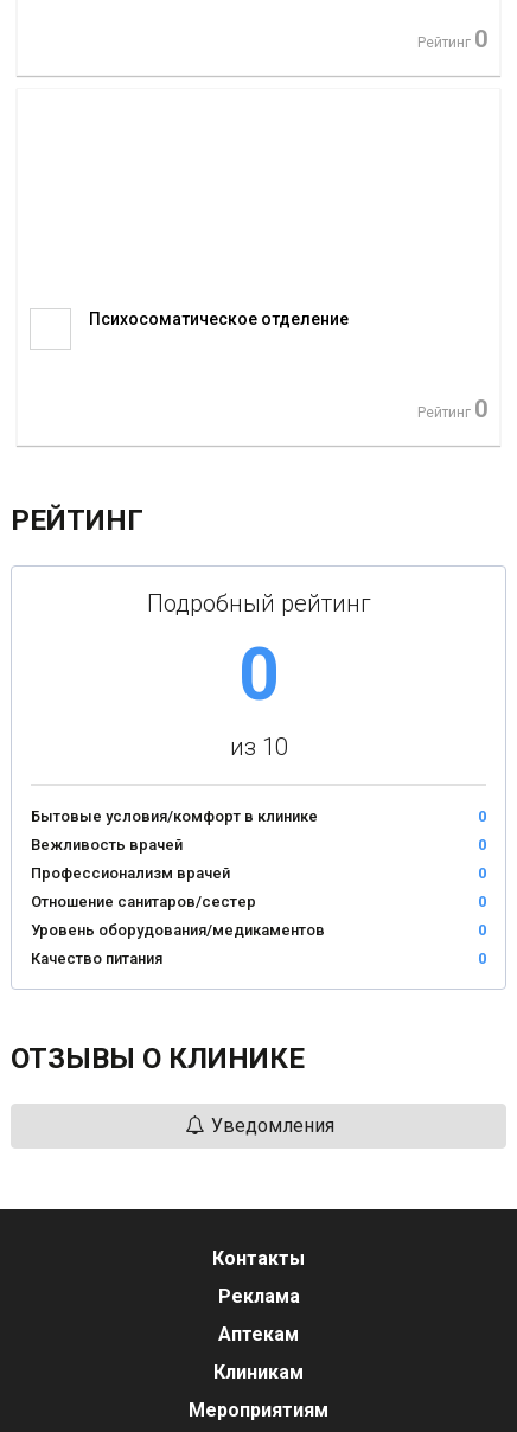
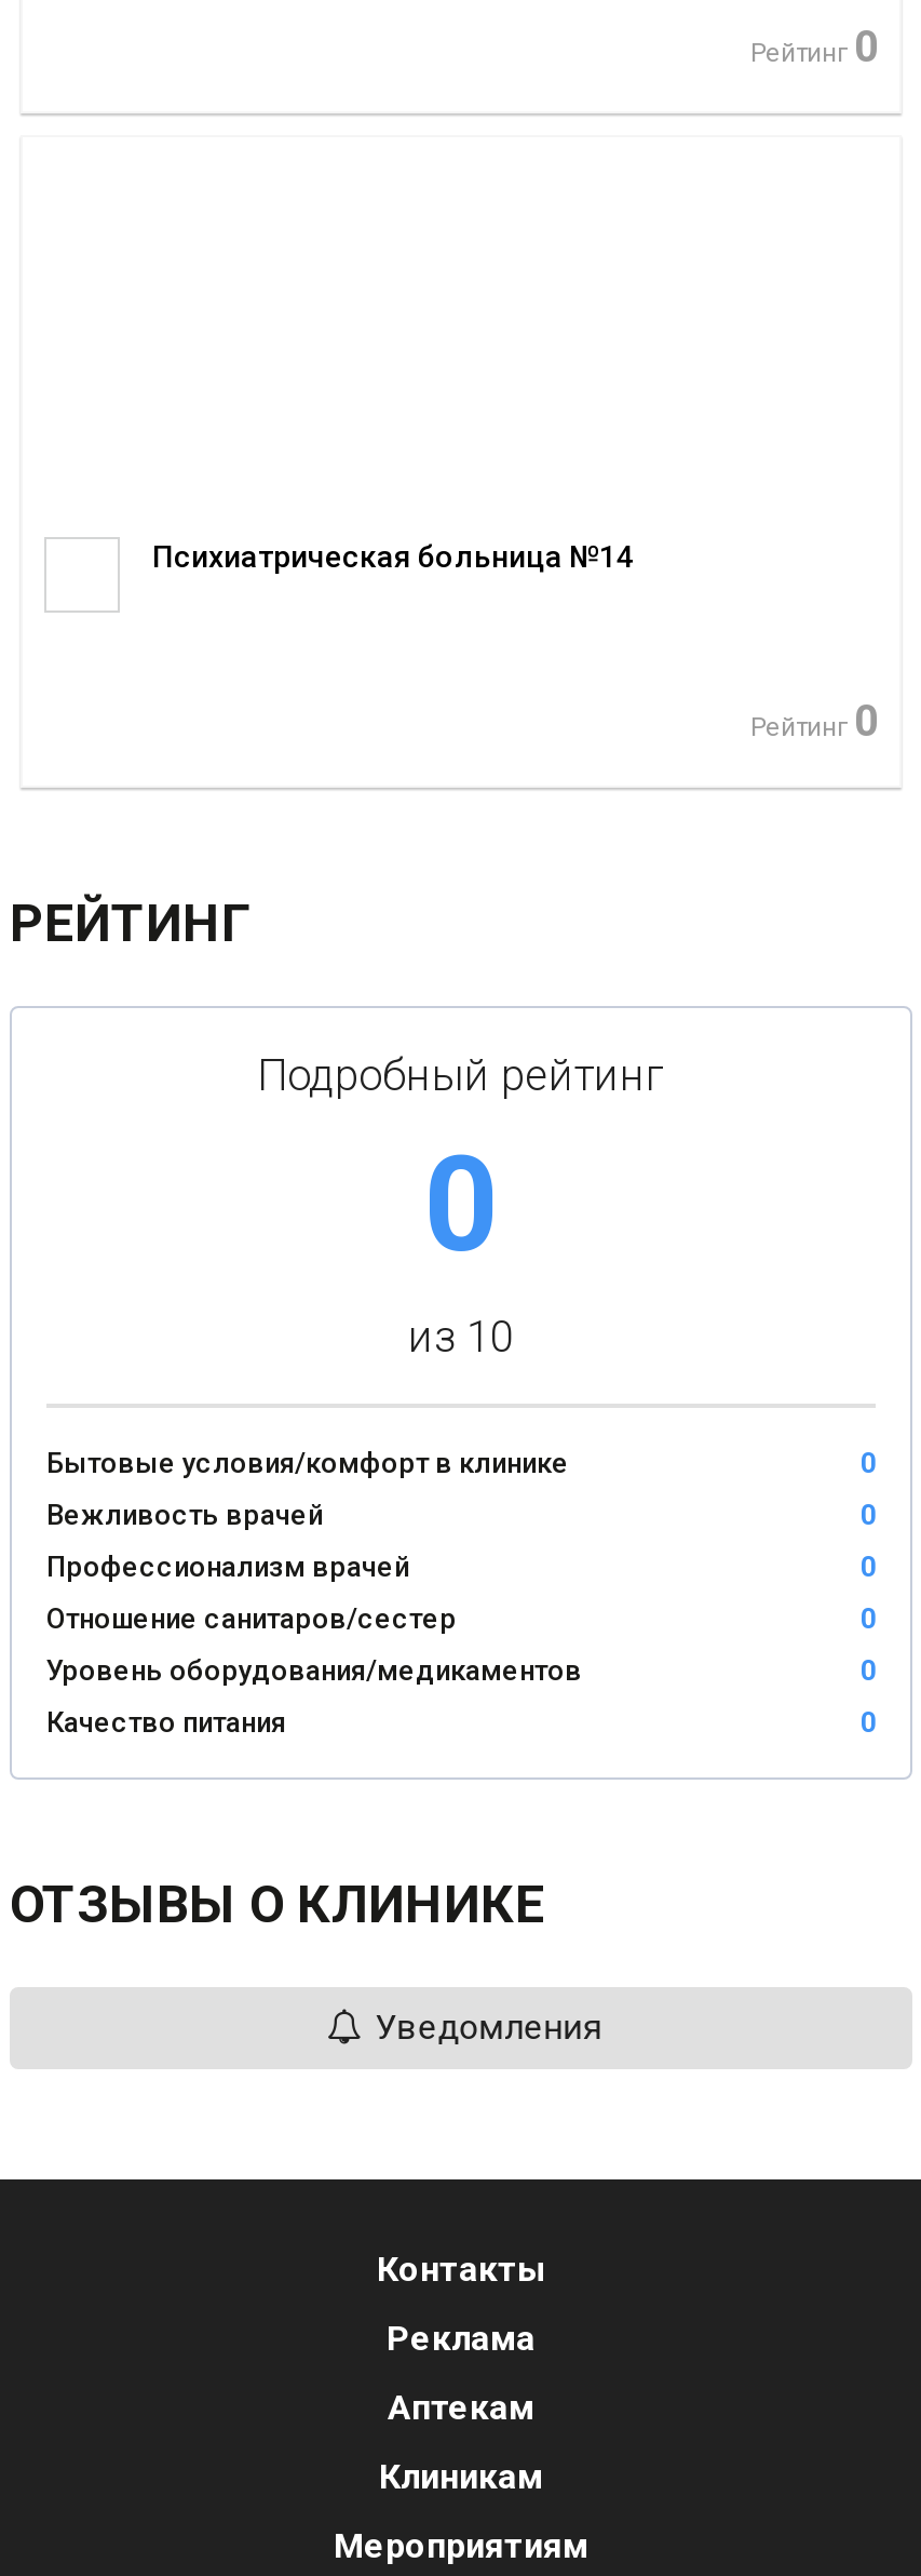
- Психосоматическое отделение
+ Психиатрическая больница №14
